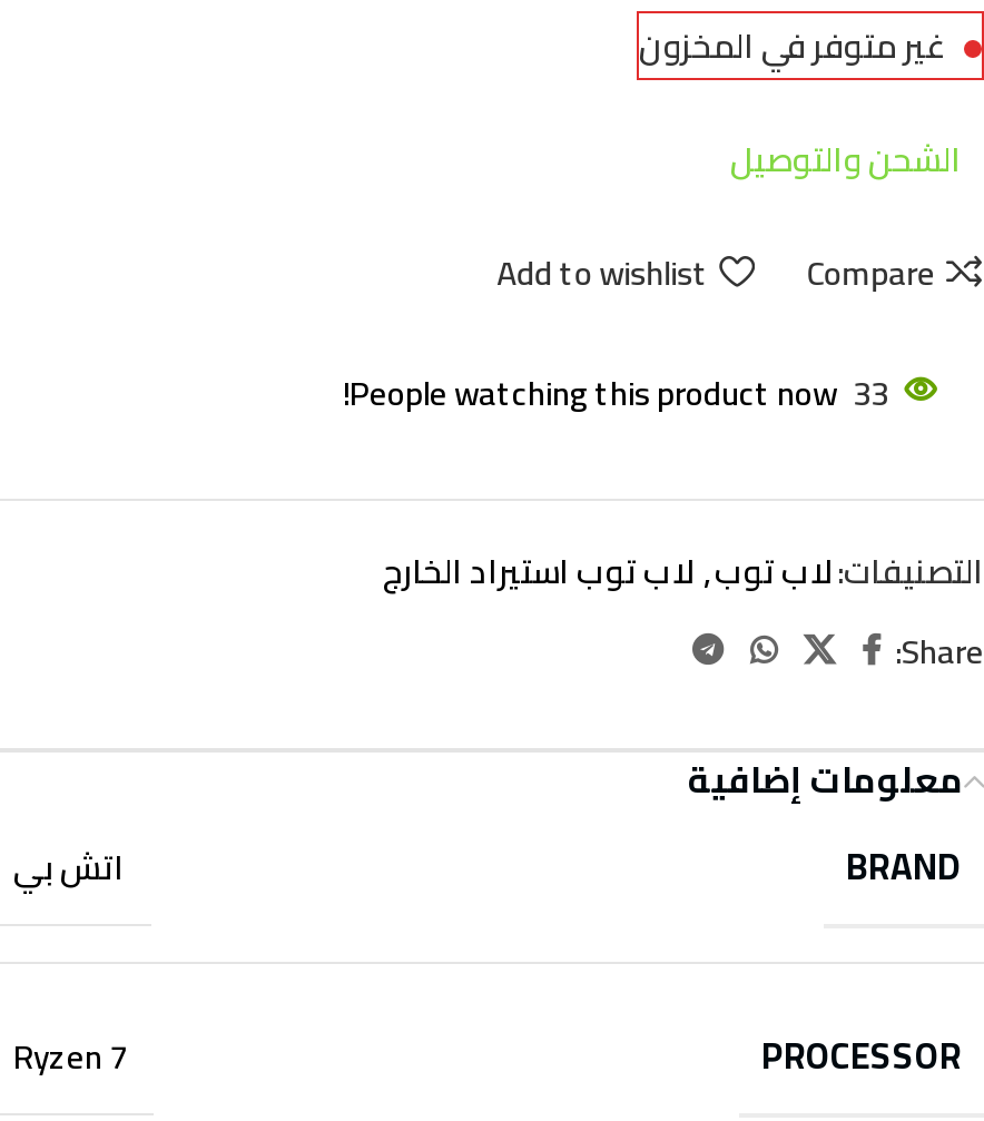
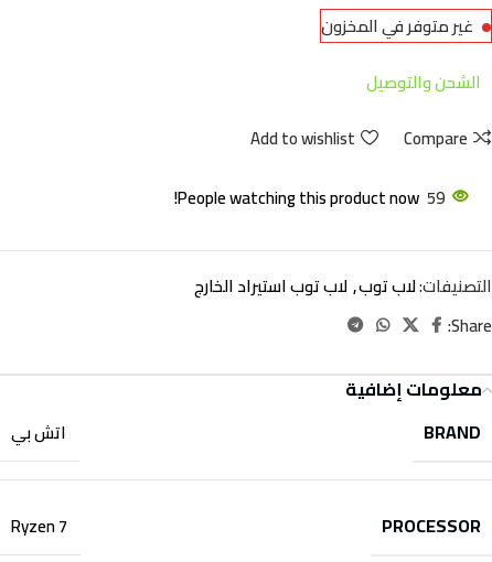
- People watching this product now! 33
+ People watching this product now! 59
